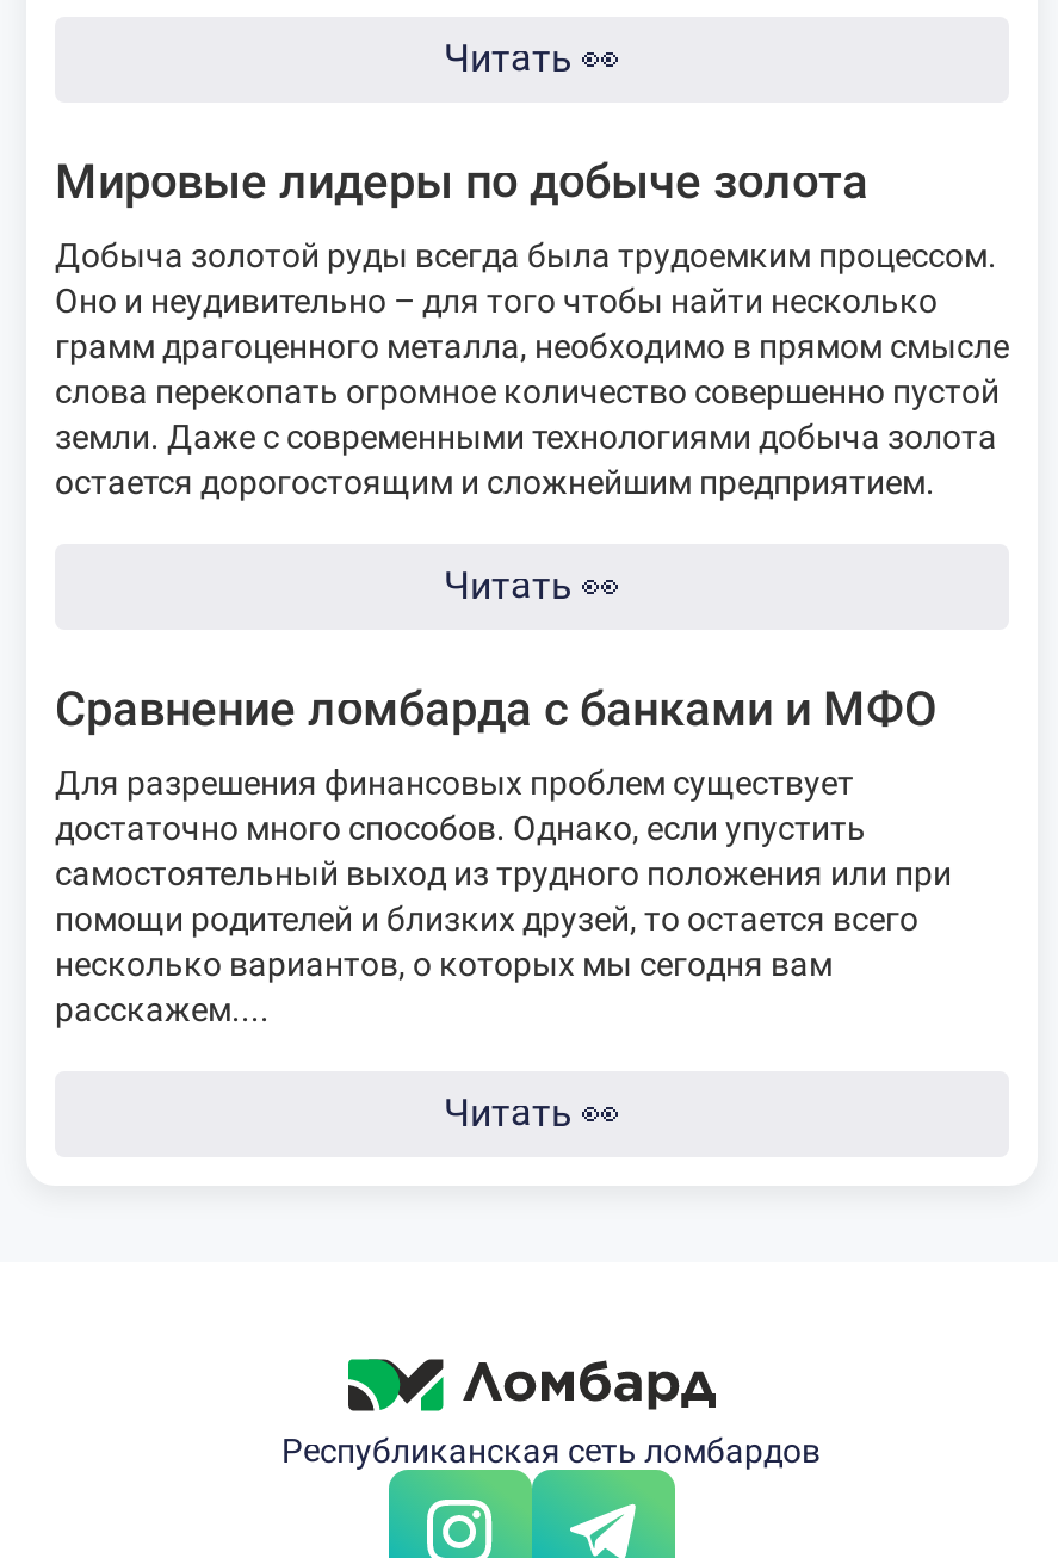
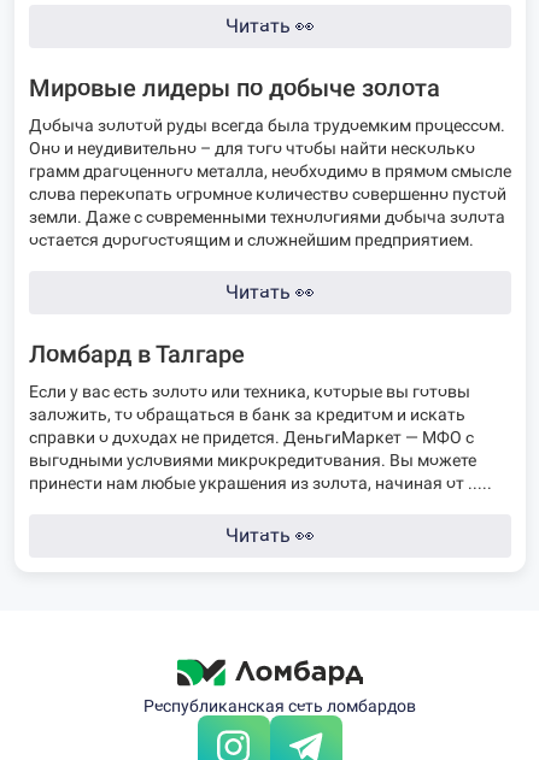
- Сравнение ломбарда с банками и МФО
+ Ломбард в Талгаре

- Для разрешения финансовых проблем существует
- достаточно много способов. Однако, если упустить
- самостоятельный выход из трудного положения или при
- помощи родителей и близких друзей, то остается всего
- несколько вариантов, о которых мы сегодня вам
- расскажем....
+ Если у вас есть золото или техника, которые вы готовы
+ заложить, то обращаться в банк за кредитом и искать
+ справки о доходах не придется. ДеньгиМаркет — МФО с
+ выгодными условиями микрокредитования. Вы можете
+ принести нам любые украшения из золота, начиная от .....
